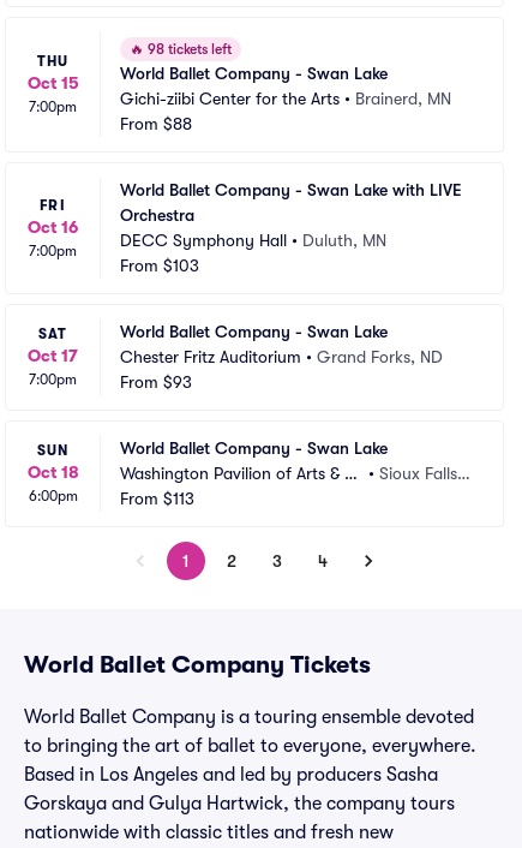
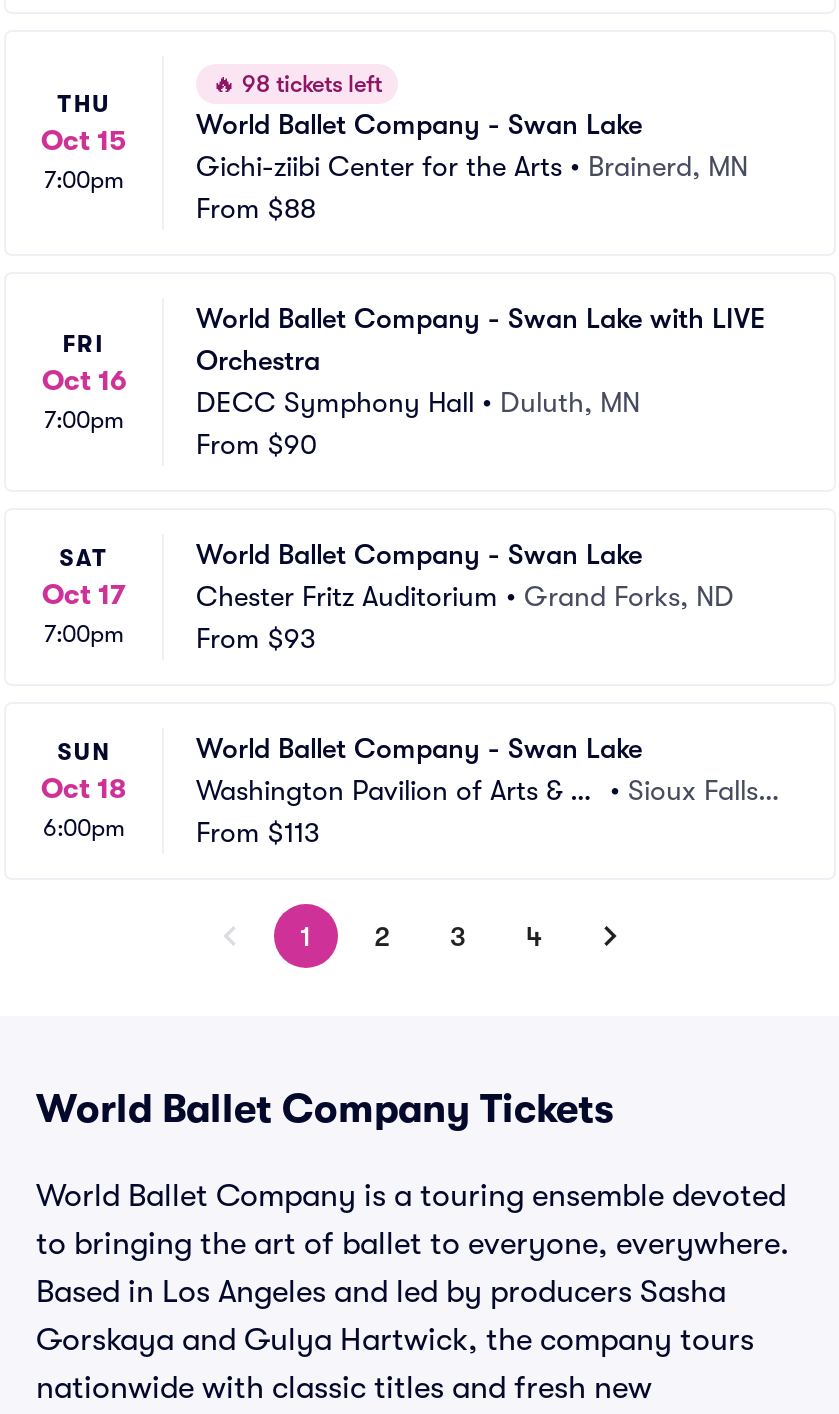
- From $103
+ From $90
